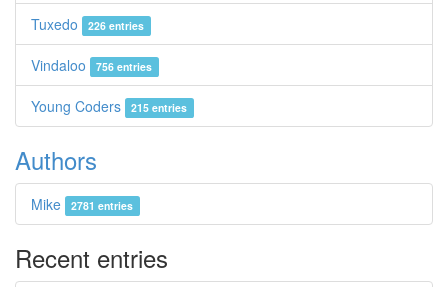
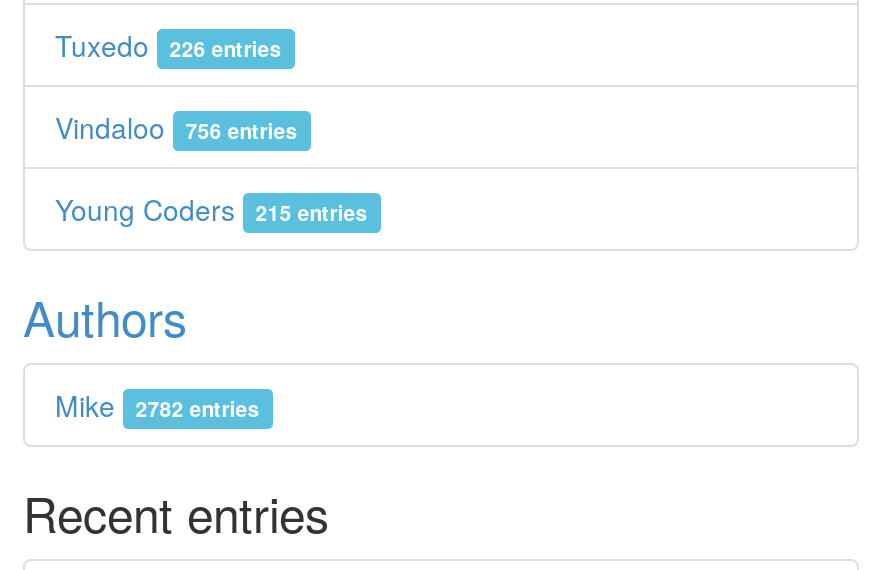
- Mike 2781 entries
+ Mike 2782 entries
